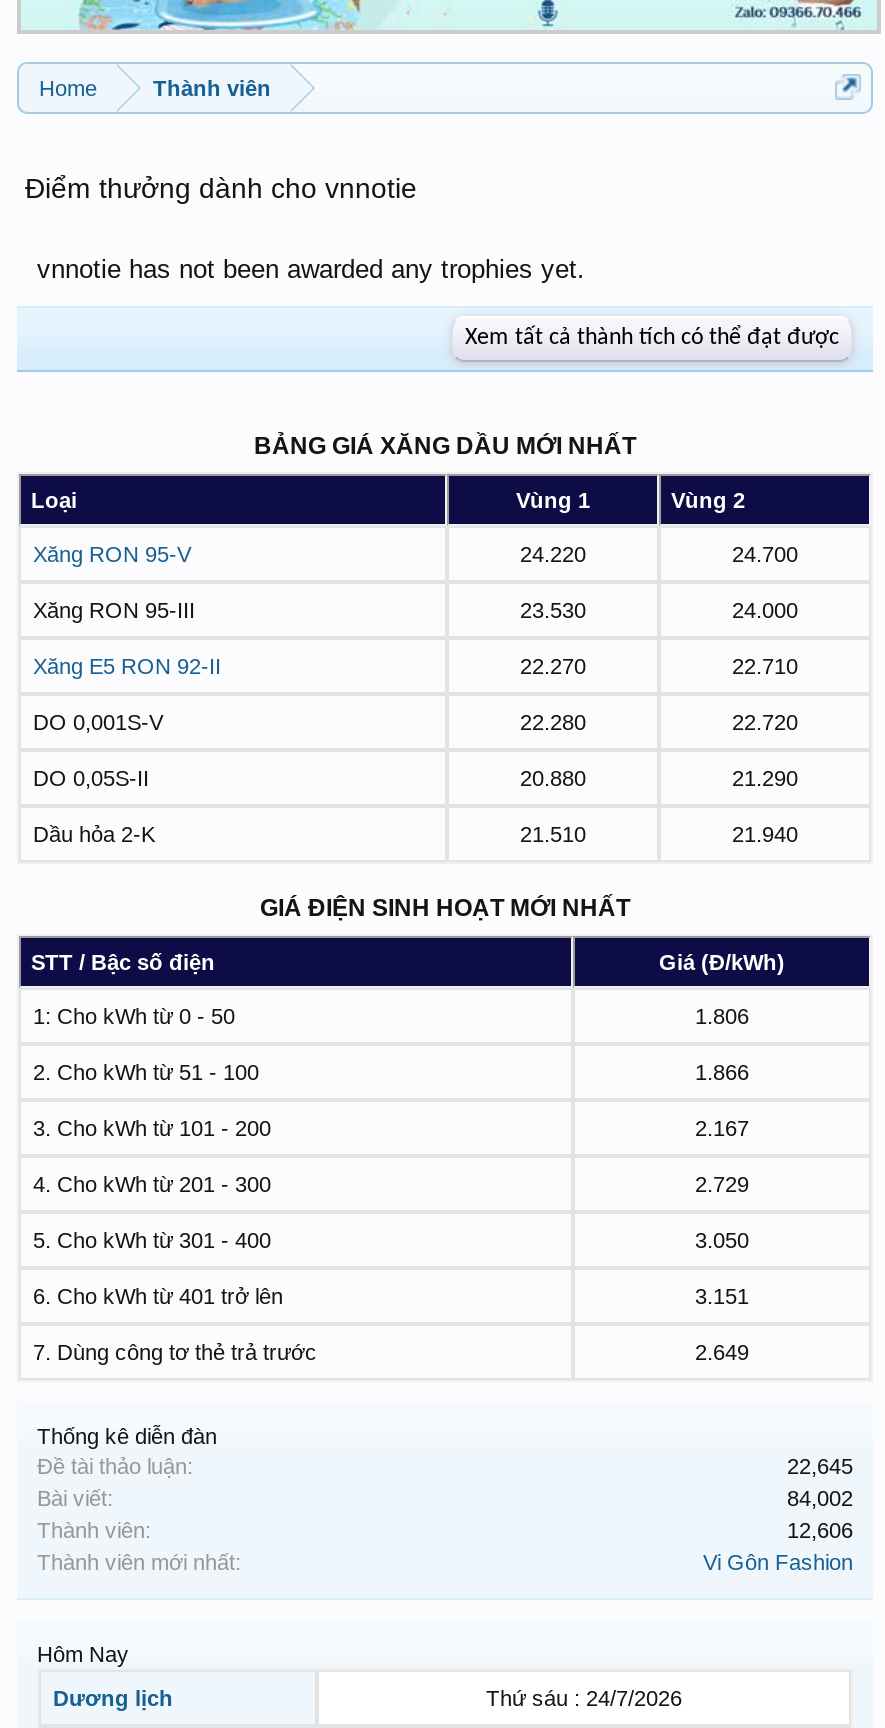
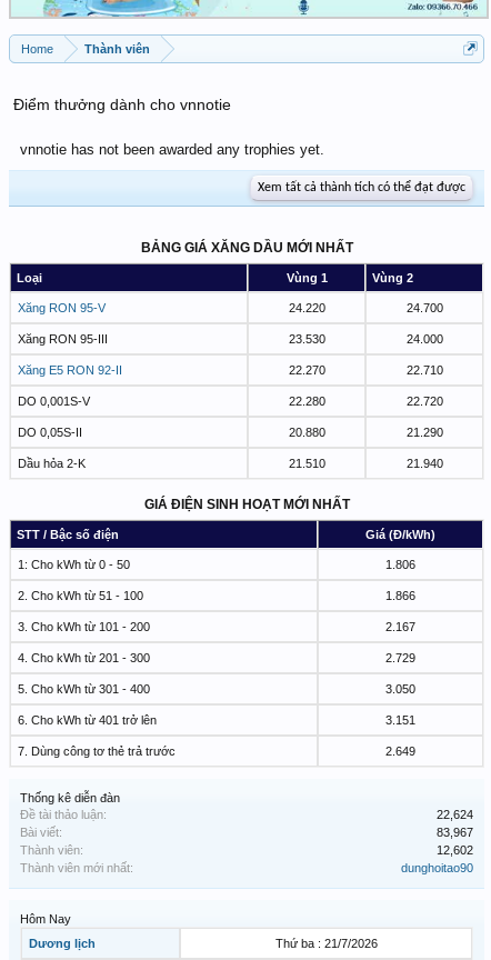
- 22,645
+ 22,624

- 84,002
+ 83,967

- 12,606
+ 12,602

- Vi Gôn Fashion
+ dunghoitao90

- Thứ sáu : 24/7/2026
+ Thứ ba : 21/7/2026
